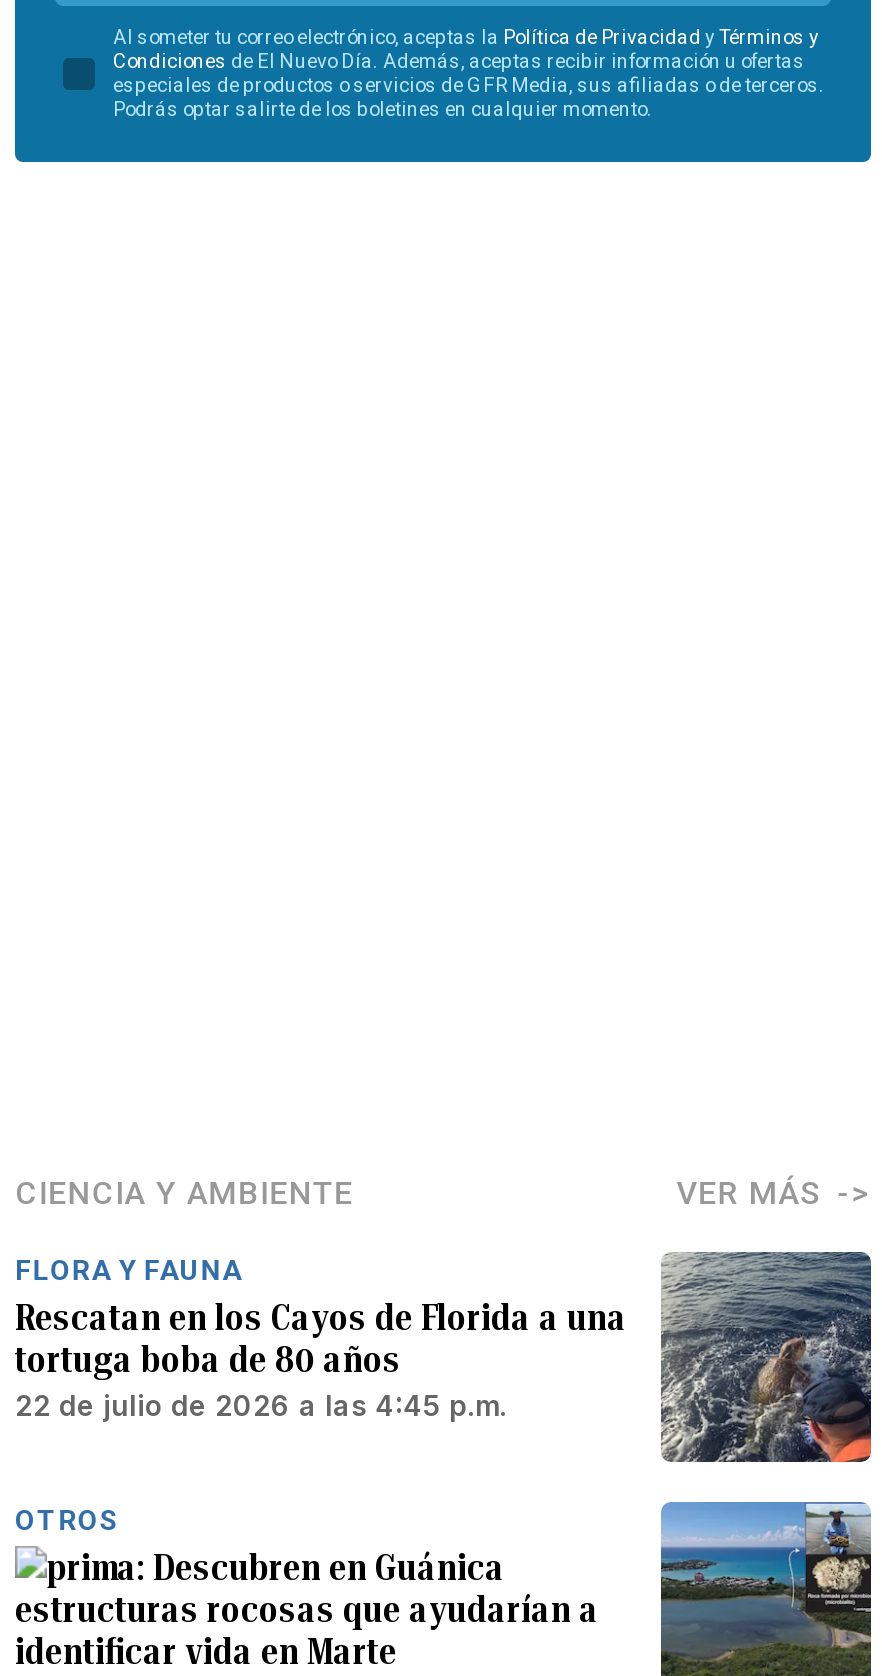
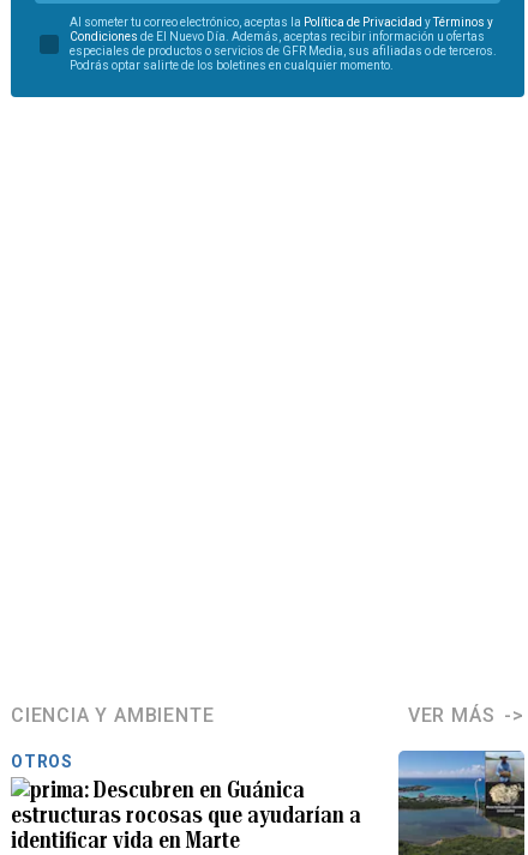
- [image]
- FLORA Y FAUNA
- Rescatan en los Cayos de Florida a una
- tortuga boba de 80 años
- 22 de julio de 2026 a las 4:45 p.m.
